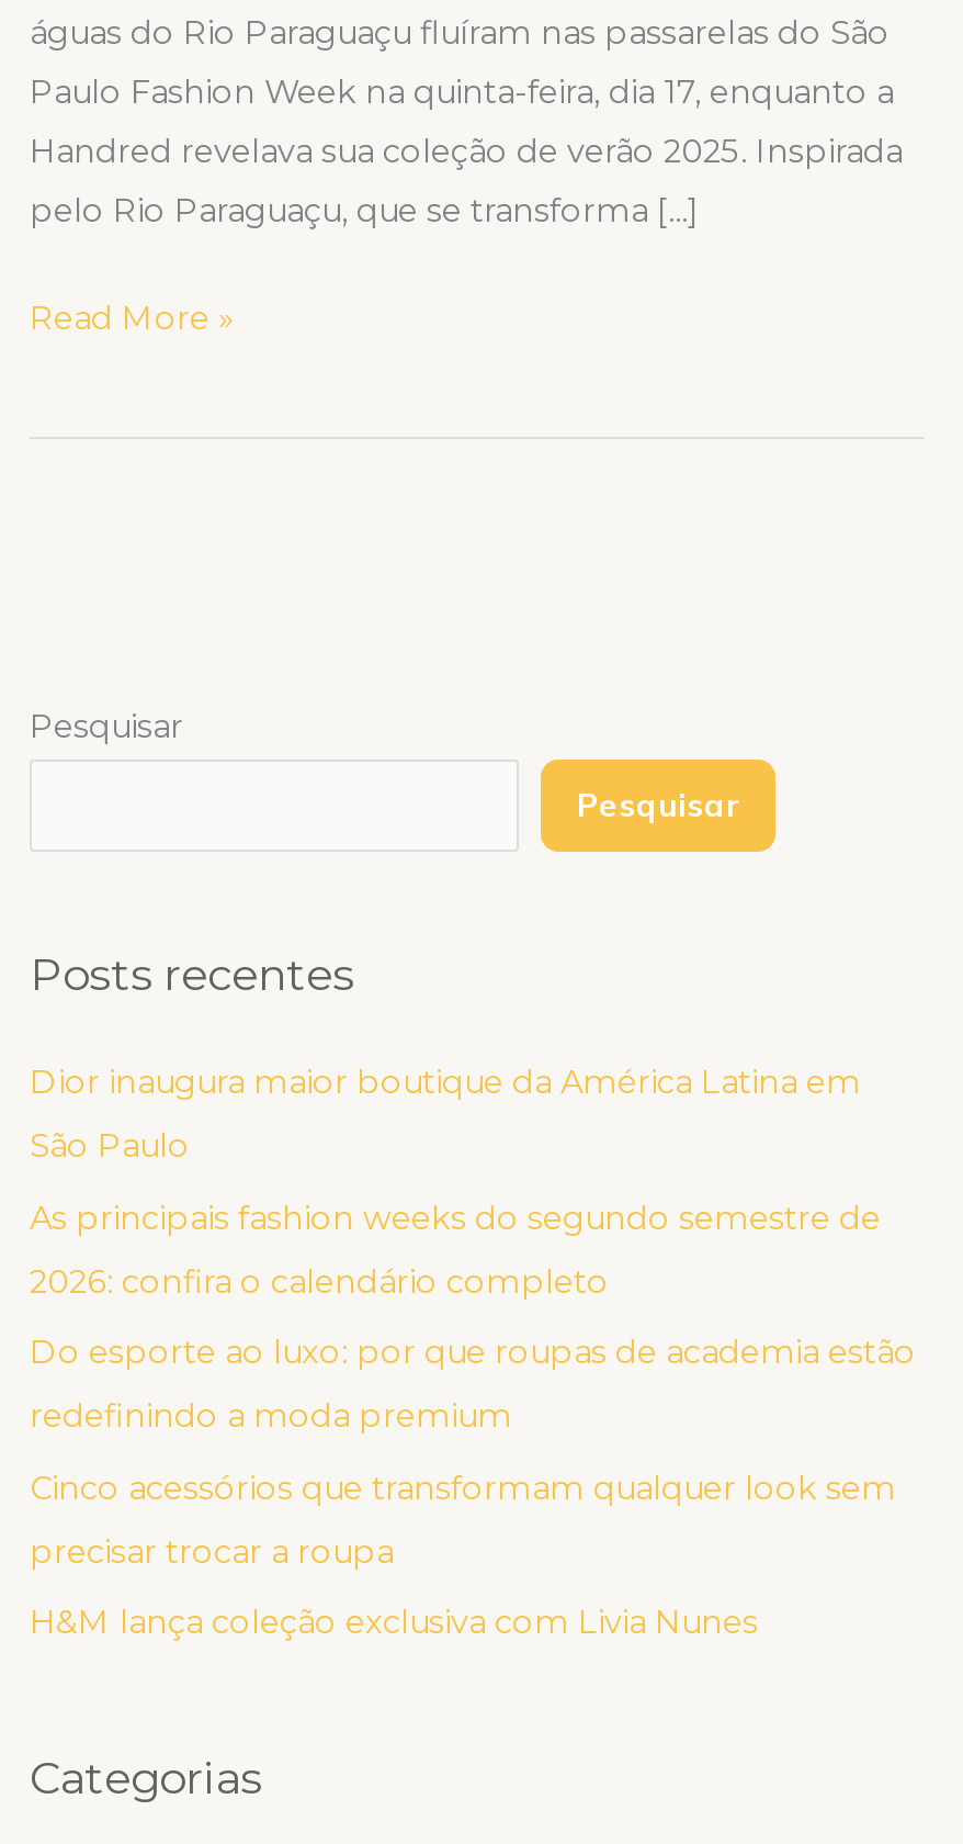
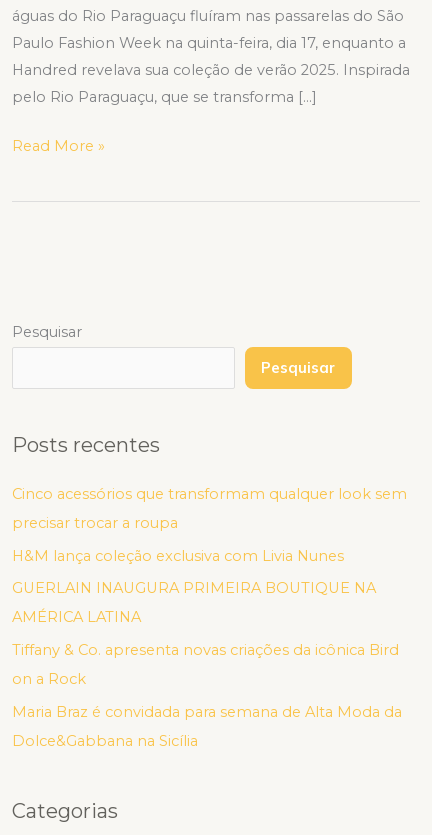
- Dior inaugura maior boutique da América Latina em
- São Paulo
- As principais fashion weeks do segundo semestre de
- 2026: confira o calendário completo
- Do esporte ao luxo: por que roupas de academia estão
- redefinindo a moda premium

moved up: Cinco acessórios que transformam qualquer look sem | precisar trocar a roupa | H&M lança coleção exclusiva com Livia Nunes

+ GUERLAIN INAUGURA PRIMEIRA BOUTIQUE NA
+ AMÉRICA LATINA
+ Tiffany & Co. apresenta novas criações da icônica Bird
+ on a Rock
+ Maria Braz é convidada para semana de Alta Moda da
+ Dolce&Gabbana na Sicília
